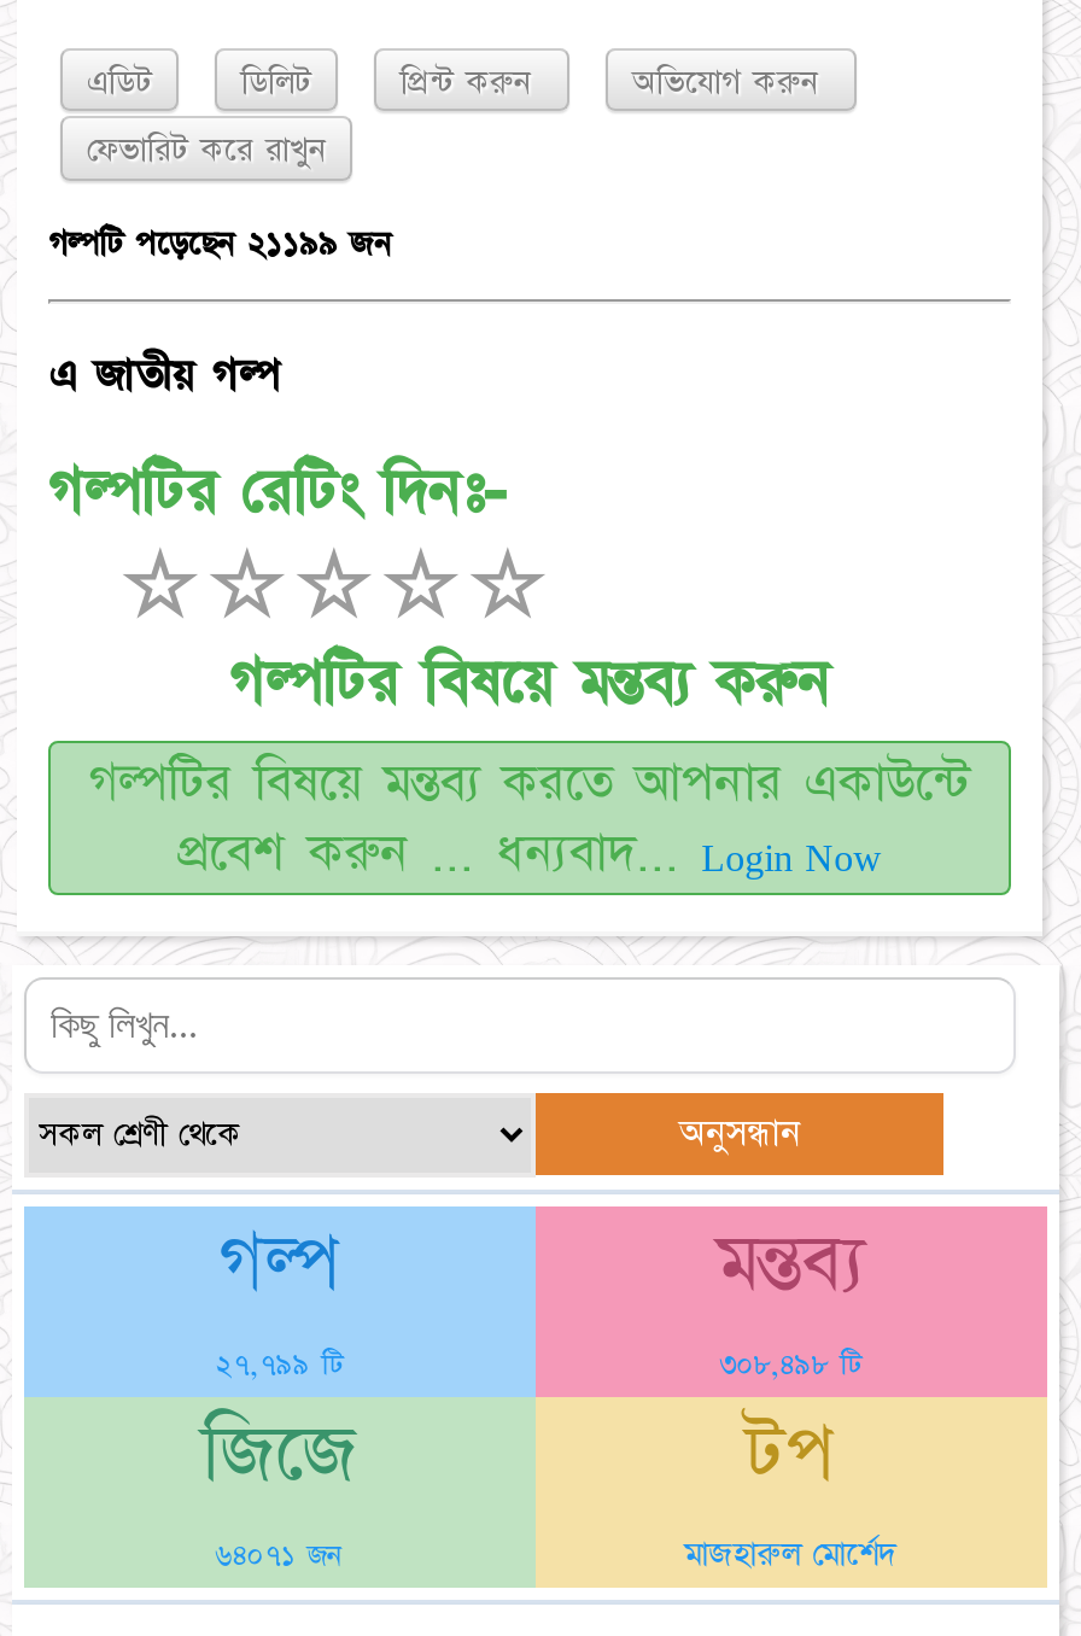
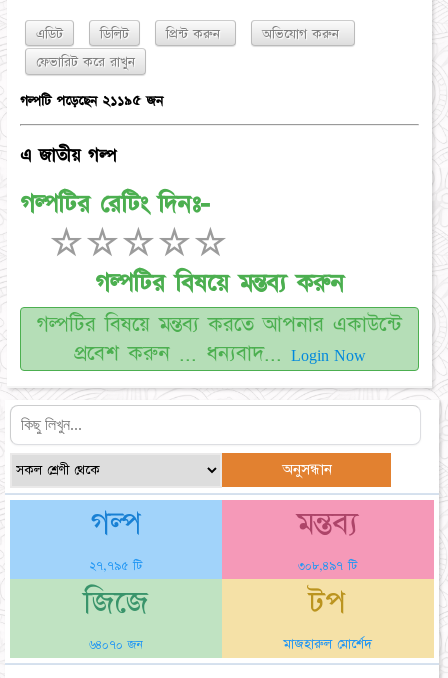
- গল্পটি পড়েছেন ২১১৯৯ জন
+ গল্পটি পড়েছেন ২১১৯৫ জন

- ২৭,৭৯৯ টি
+ ২৭,৭৯৫ টি

- ৩০৮,৪৯৮ টি
+ ৩০৮,৪৯৭ টি

- ৬৪০৭১ জন
+ ৬৪০৭০ জন
